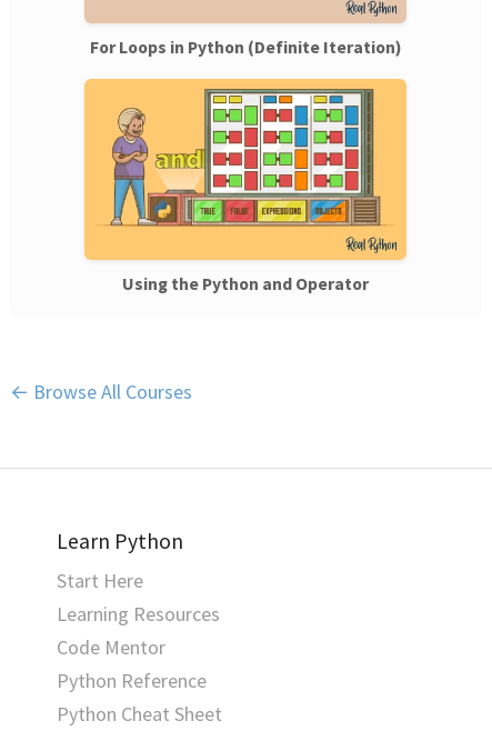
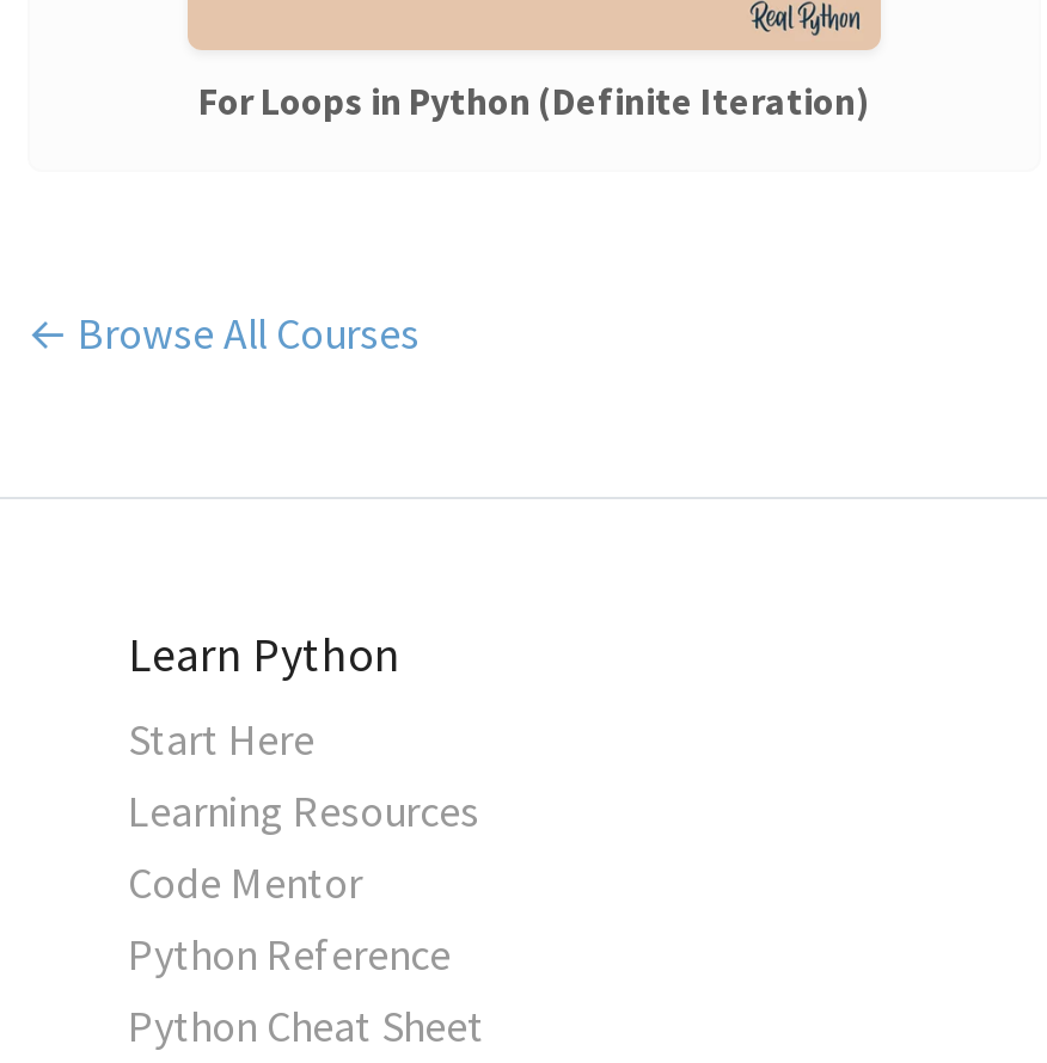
- [image]
- Using the Python and Operator
